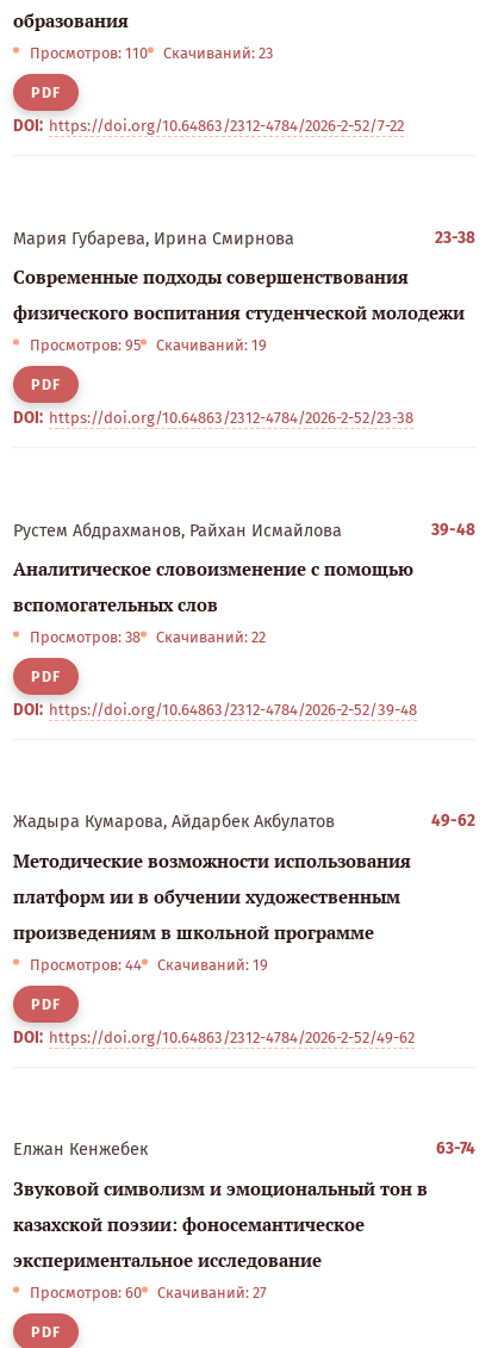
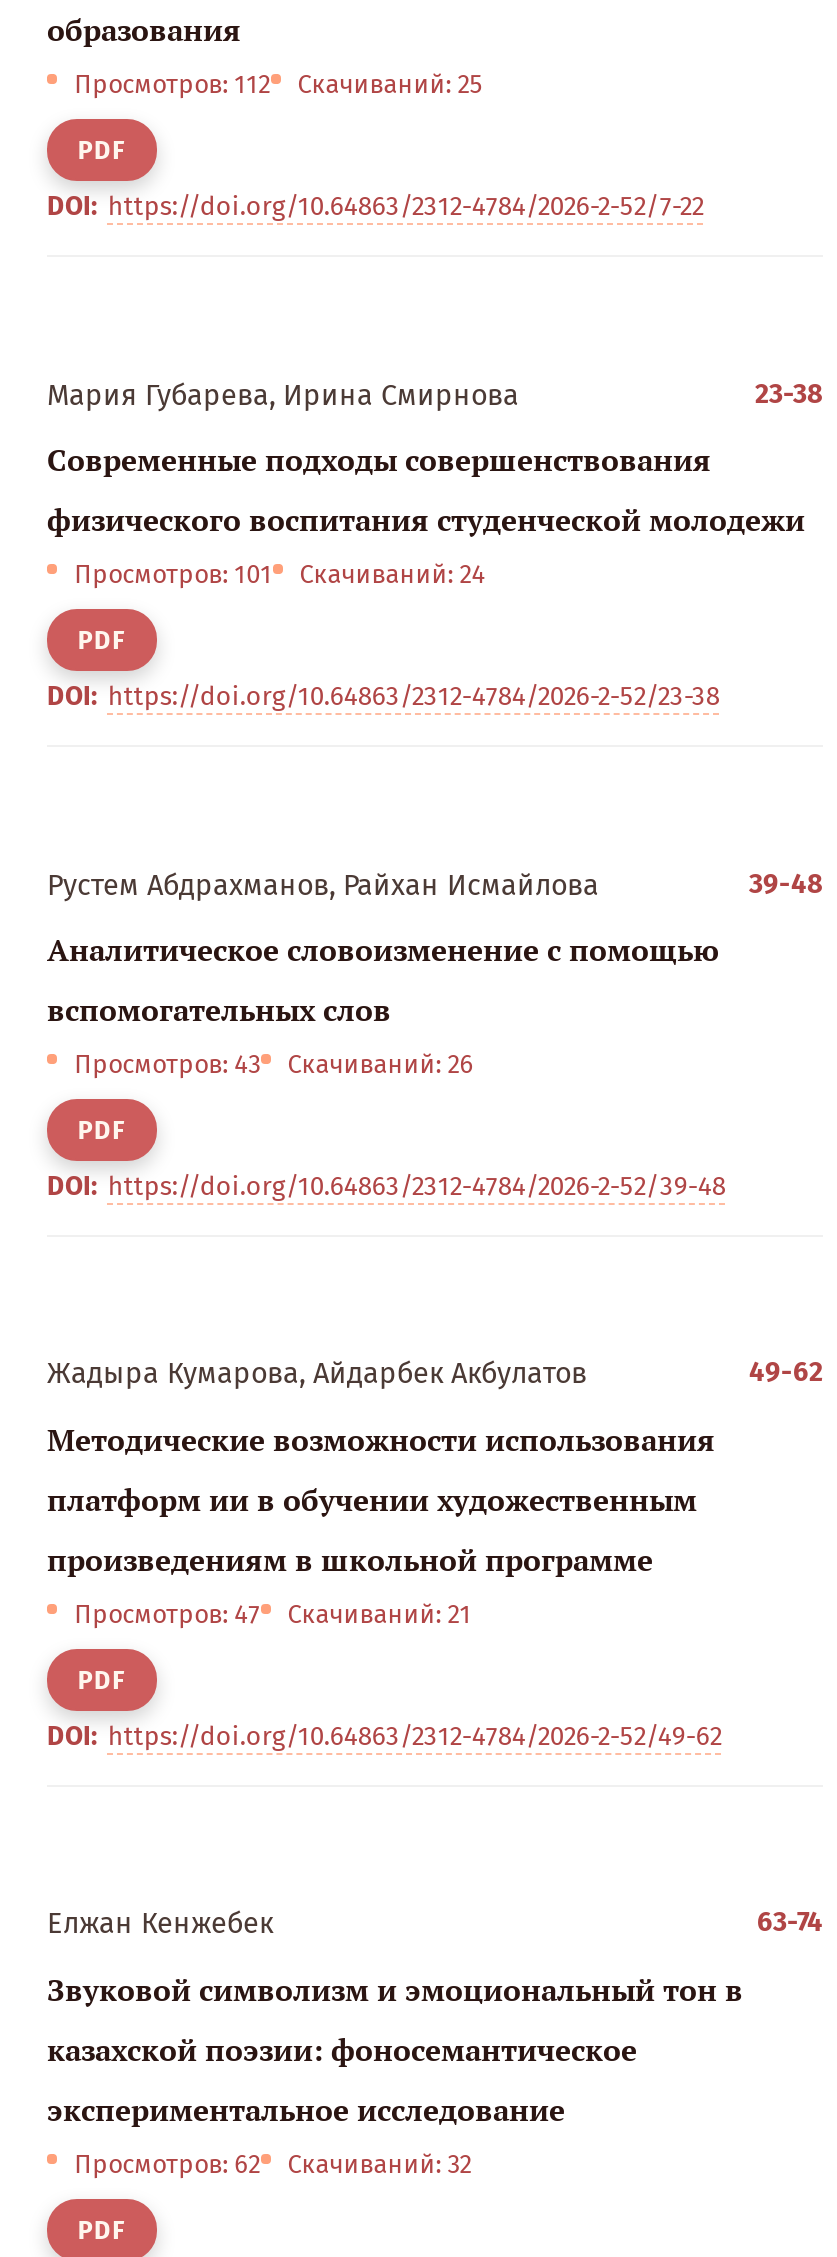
- Просмотров: 110
+ Просмотров: 112

- Скачиваний: 23
+ Скачиваний: 25

- Просмотров: 95
+ Просмотров: 101

- Скачиваний: 19
+ Скачиваний: 24

- Просмотров: 38
+ Просмотров: 43

- Скачиваний: 22
+ Скачиваний: 26

- Просмотров: 44
+ Просмотров: 47

- Скачиваний: 19
+ Скачиваний: 21

- Просмотров: 60
+ Просмотров: 62

- Скачиваний: 27
+ Скачиваний: 32
